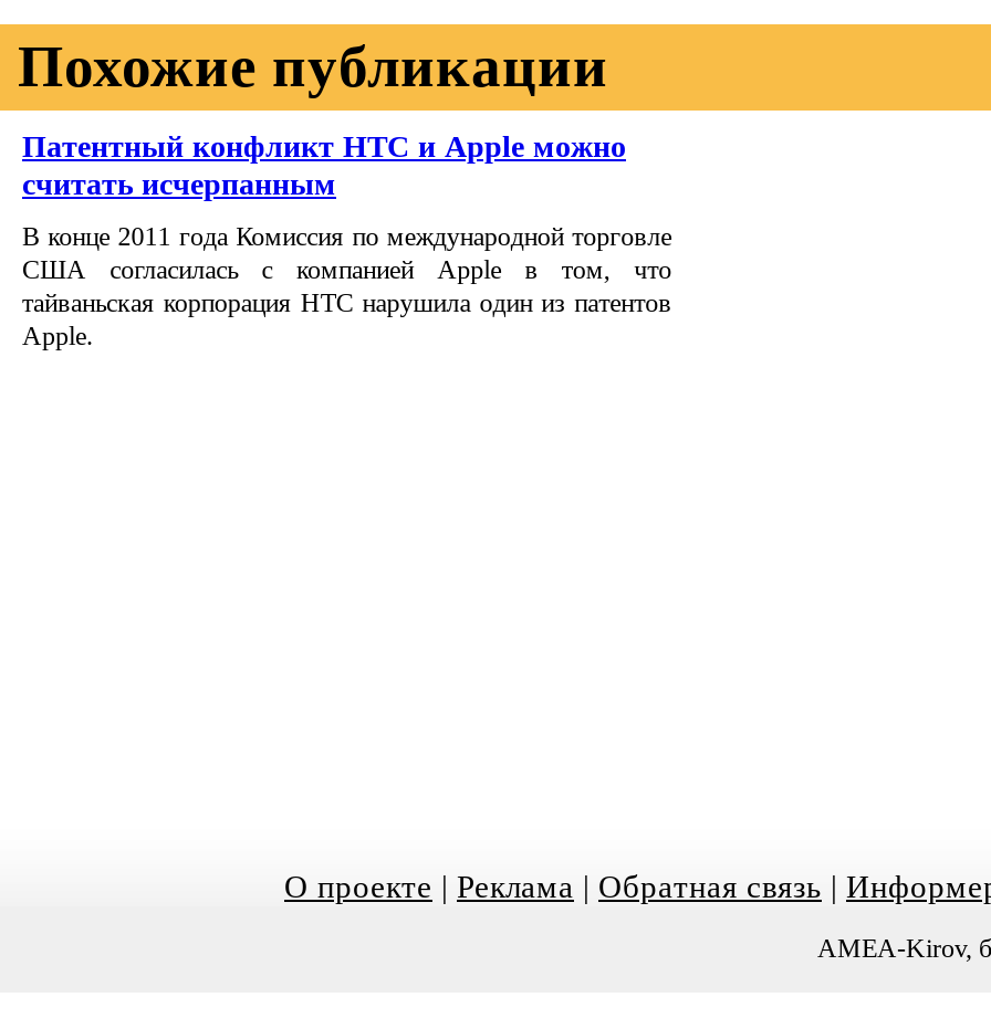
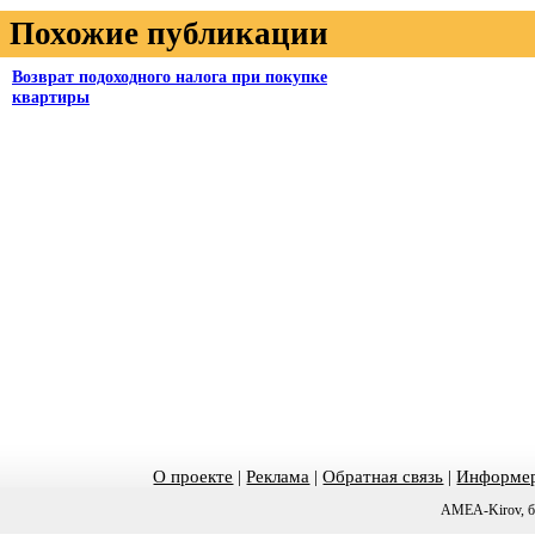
- Патентный конфликт HTC и Apple можно
- считать исчерпанным
- В конце 2011 года Комиссия по международной торговле
- США согласилась с компанией Apple в том, что
- тайваньская корпорация HTC нарушила один из патентов
- Apple.
+ Возврат подоходного налога при покупке
+ квартиры
